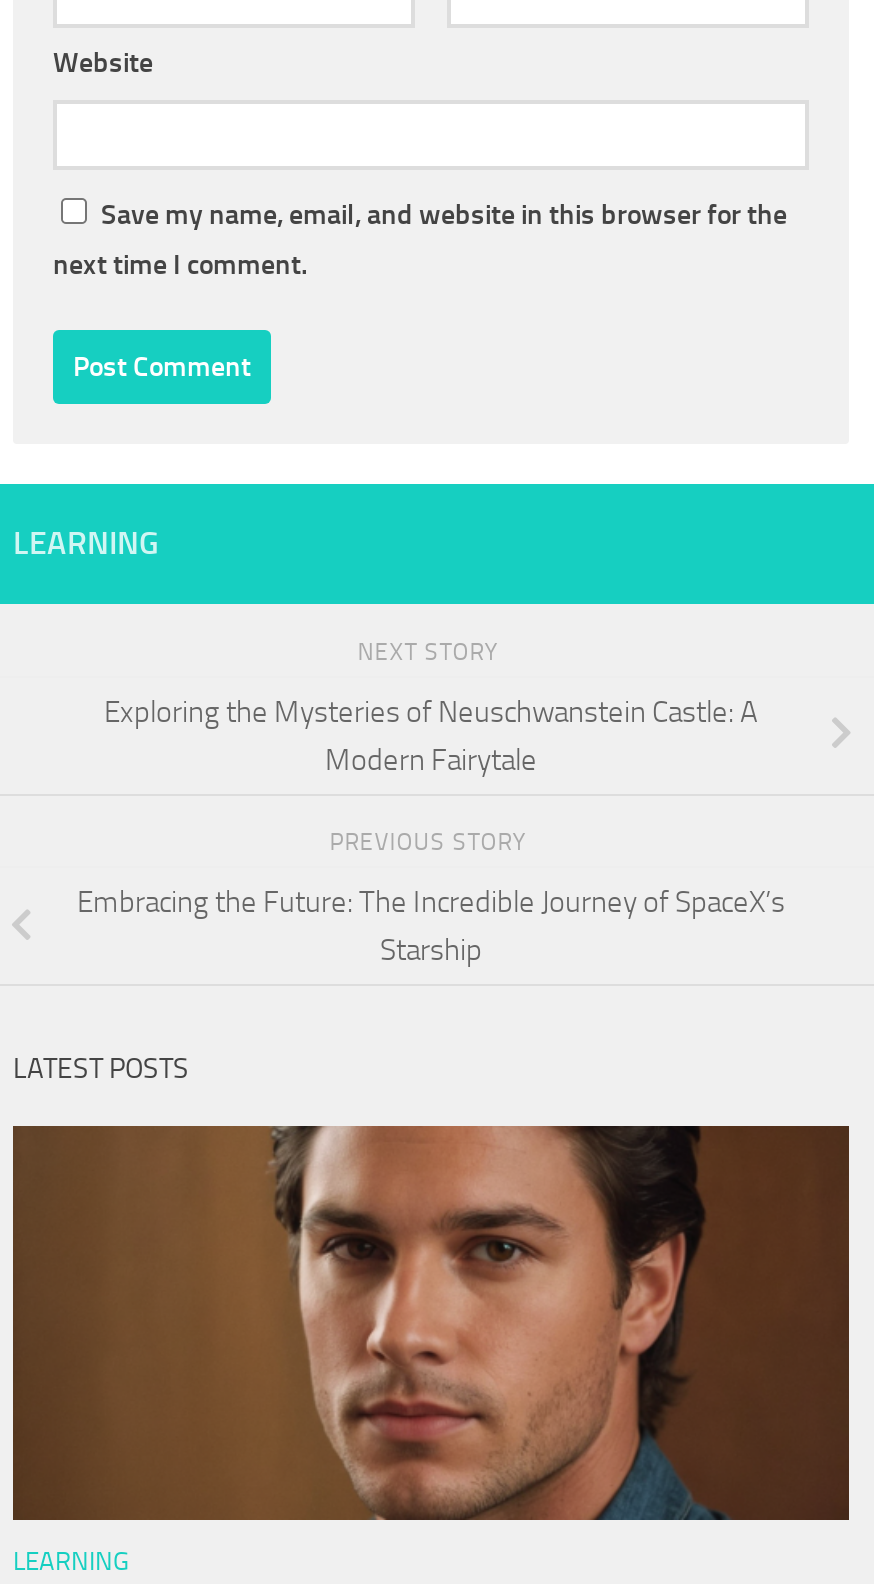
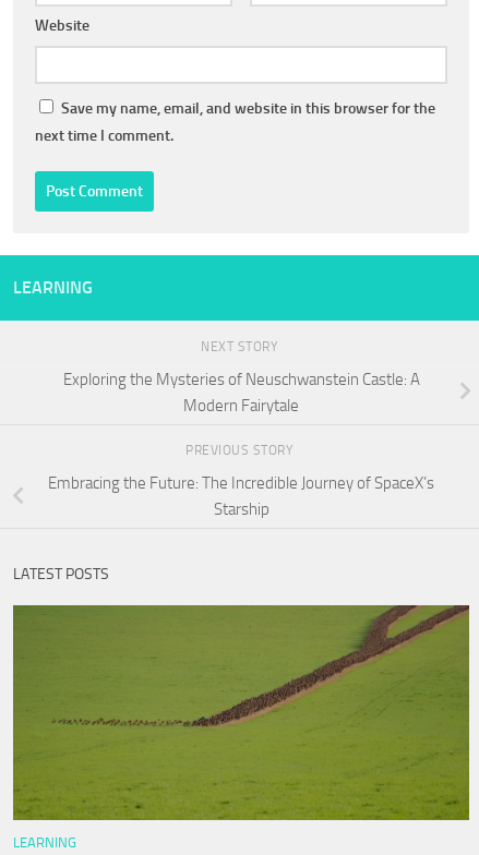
- [image]
+ [image]
